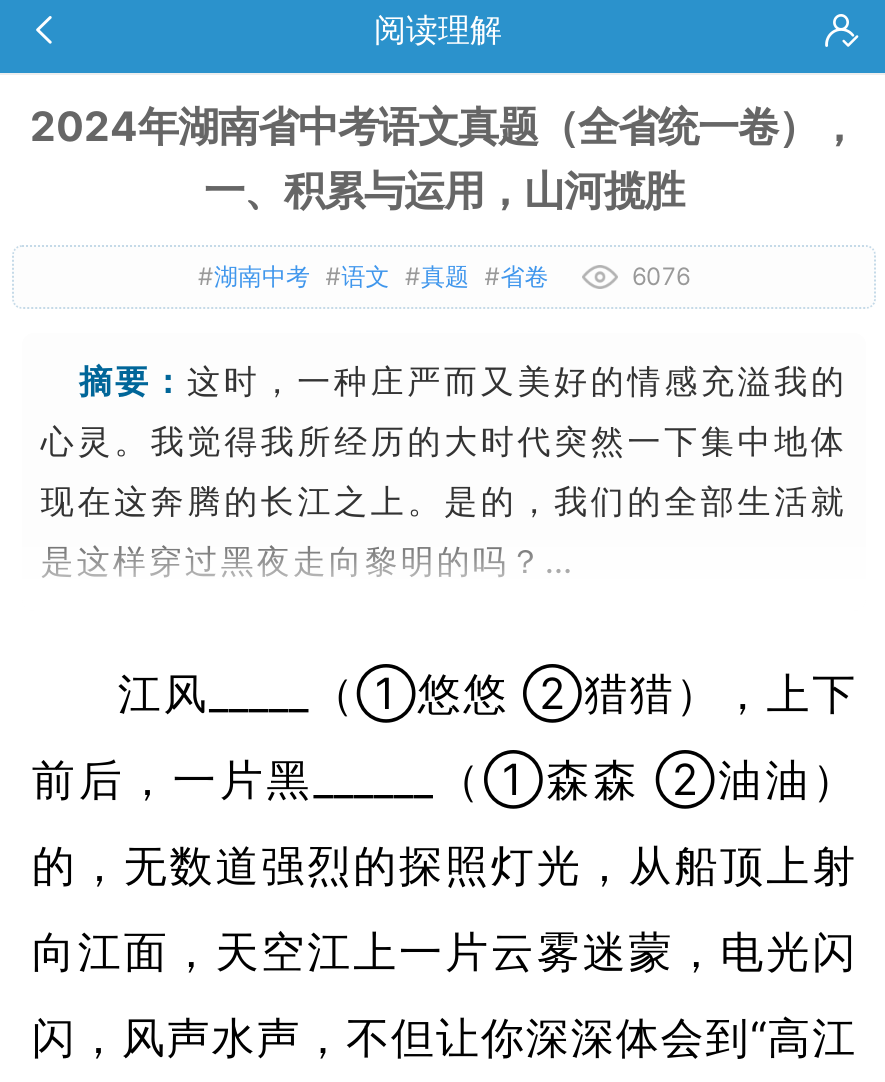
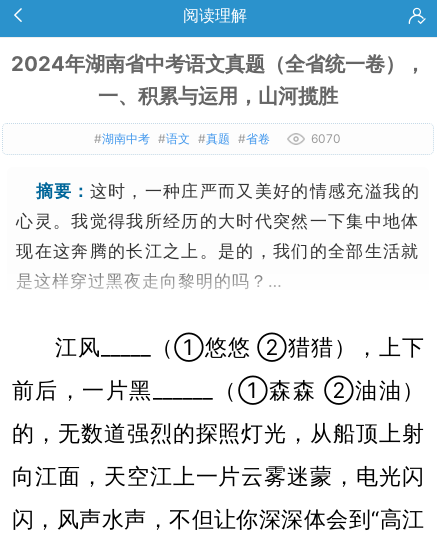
- 6076
+ 6070
